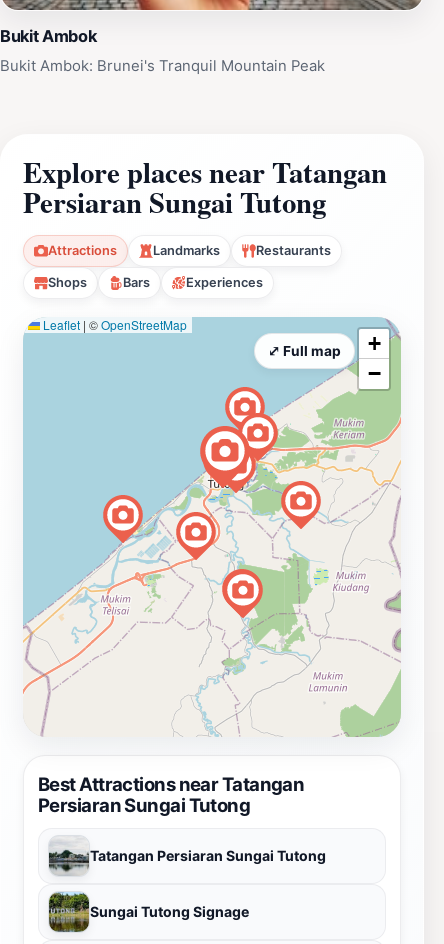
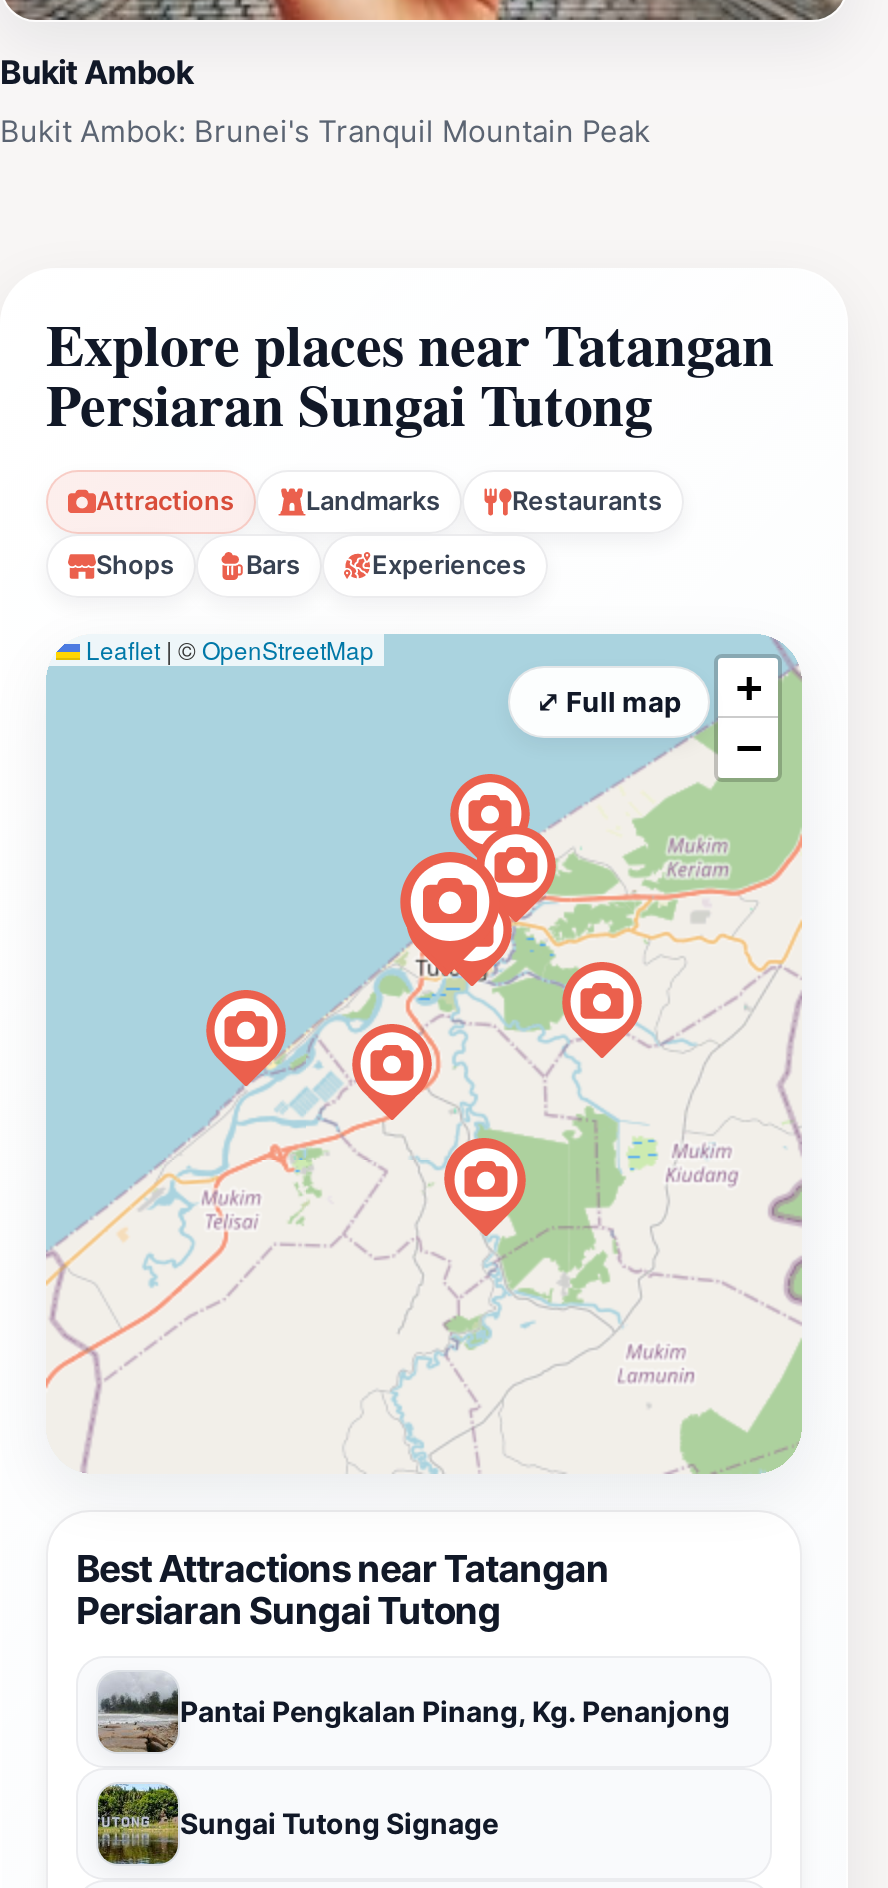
- [image]
- Tatangan Persiaran Sungai Tutong
+ [image]
+ Pantai Pengkalan Pinang, Kg. Penanjong
